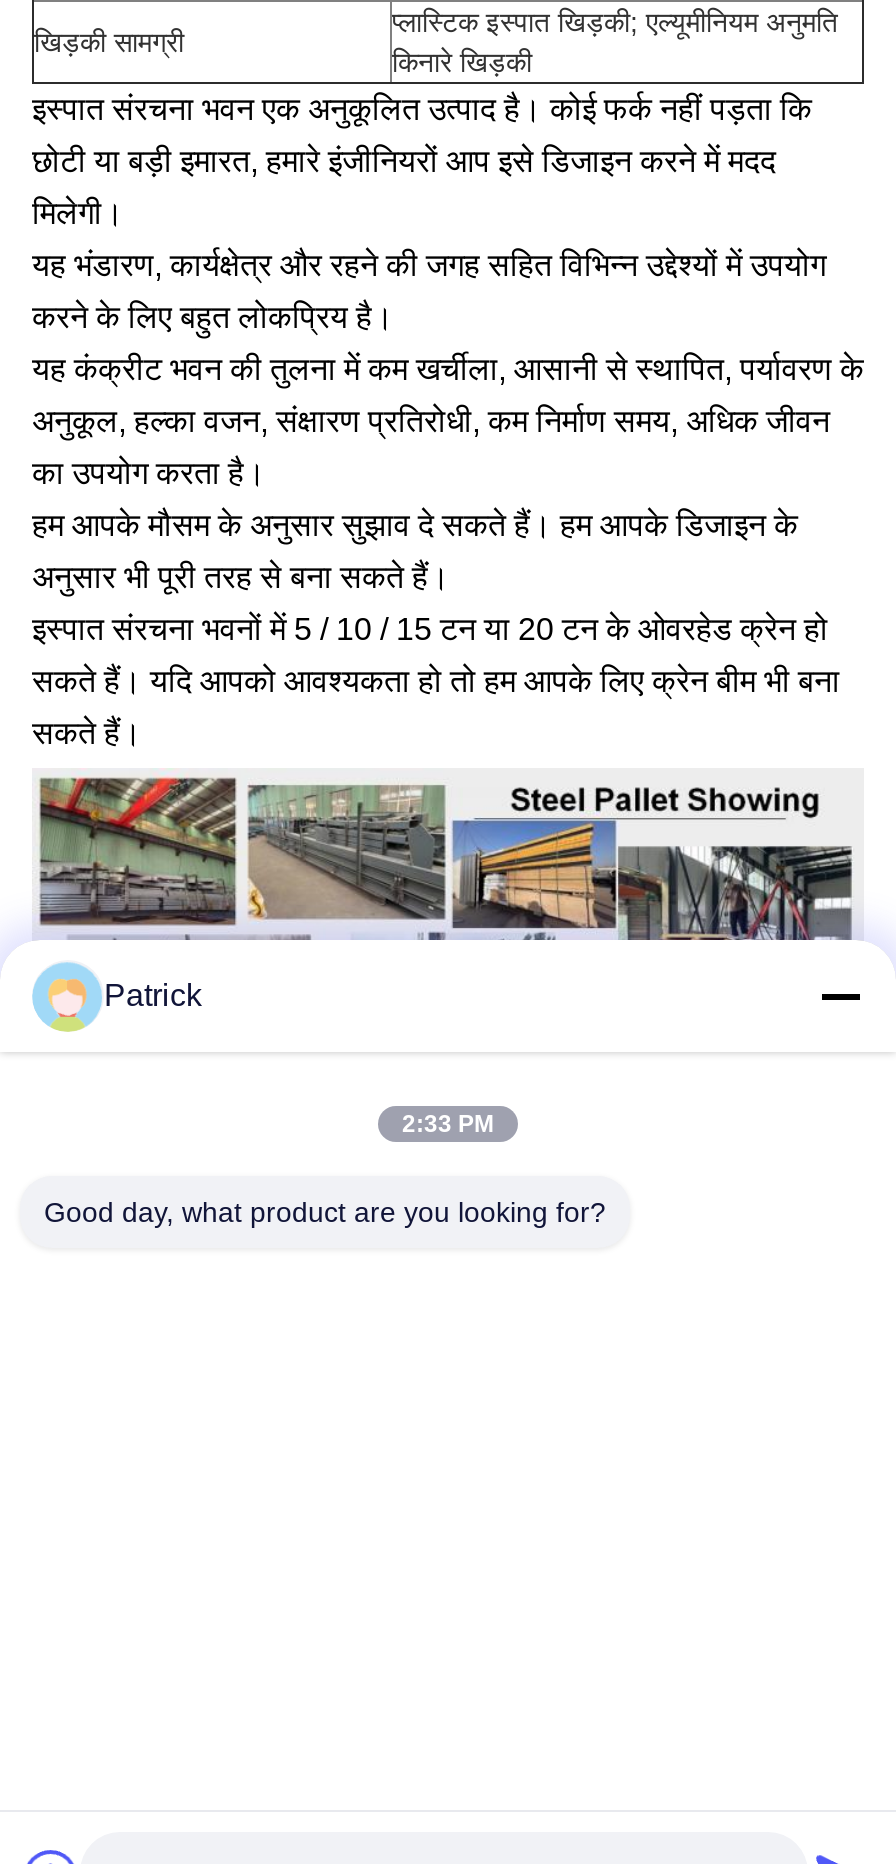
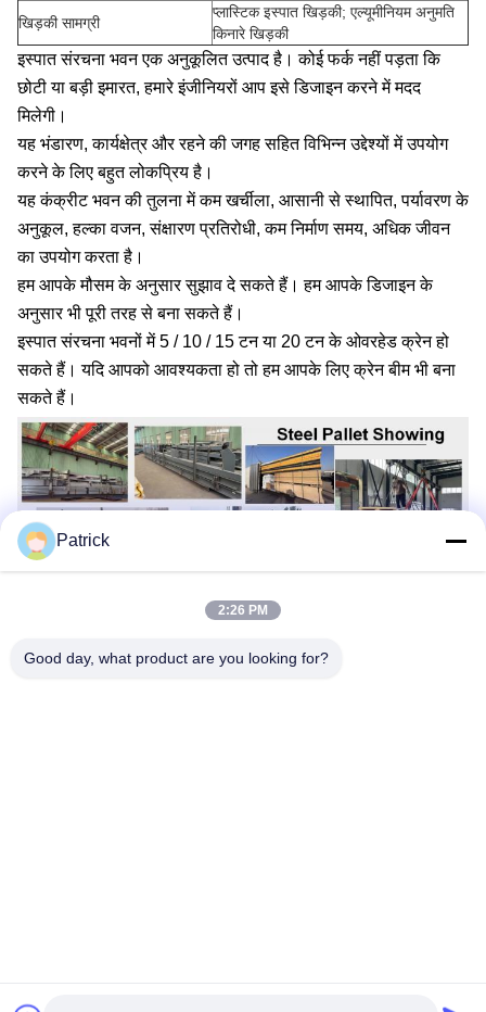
- 2:33 PM
+ 2:26 PM
